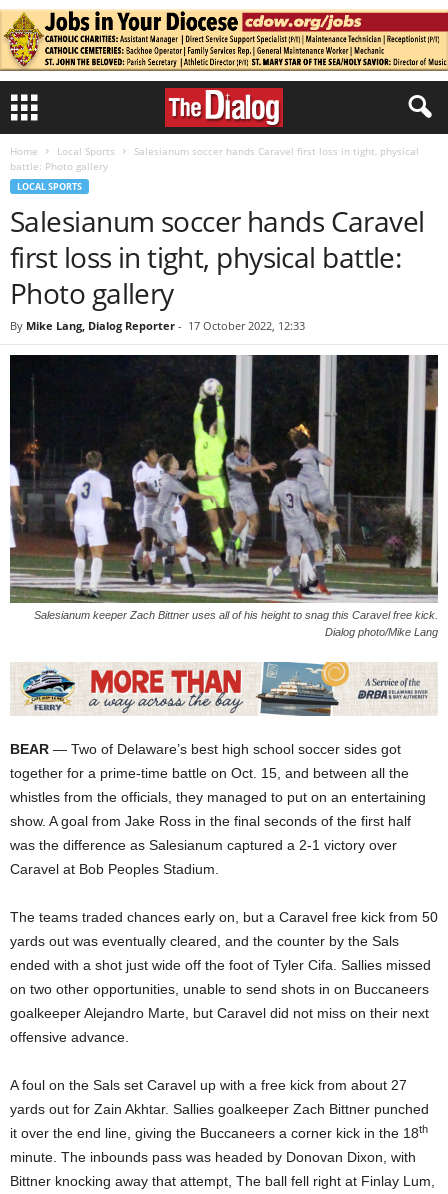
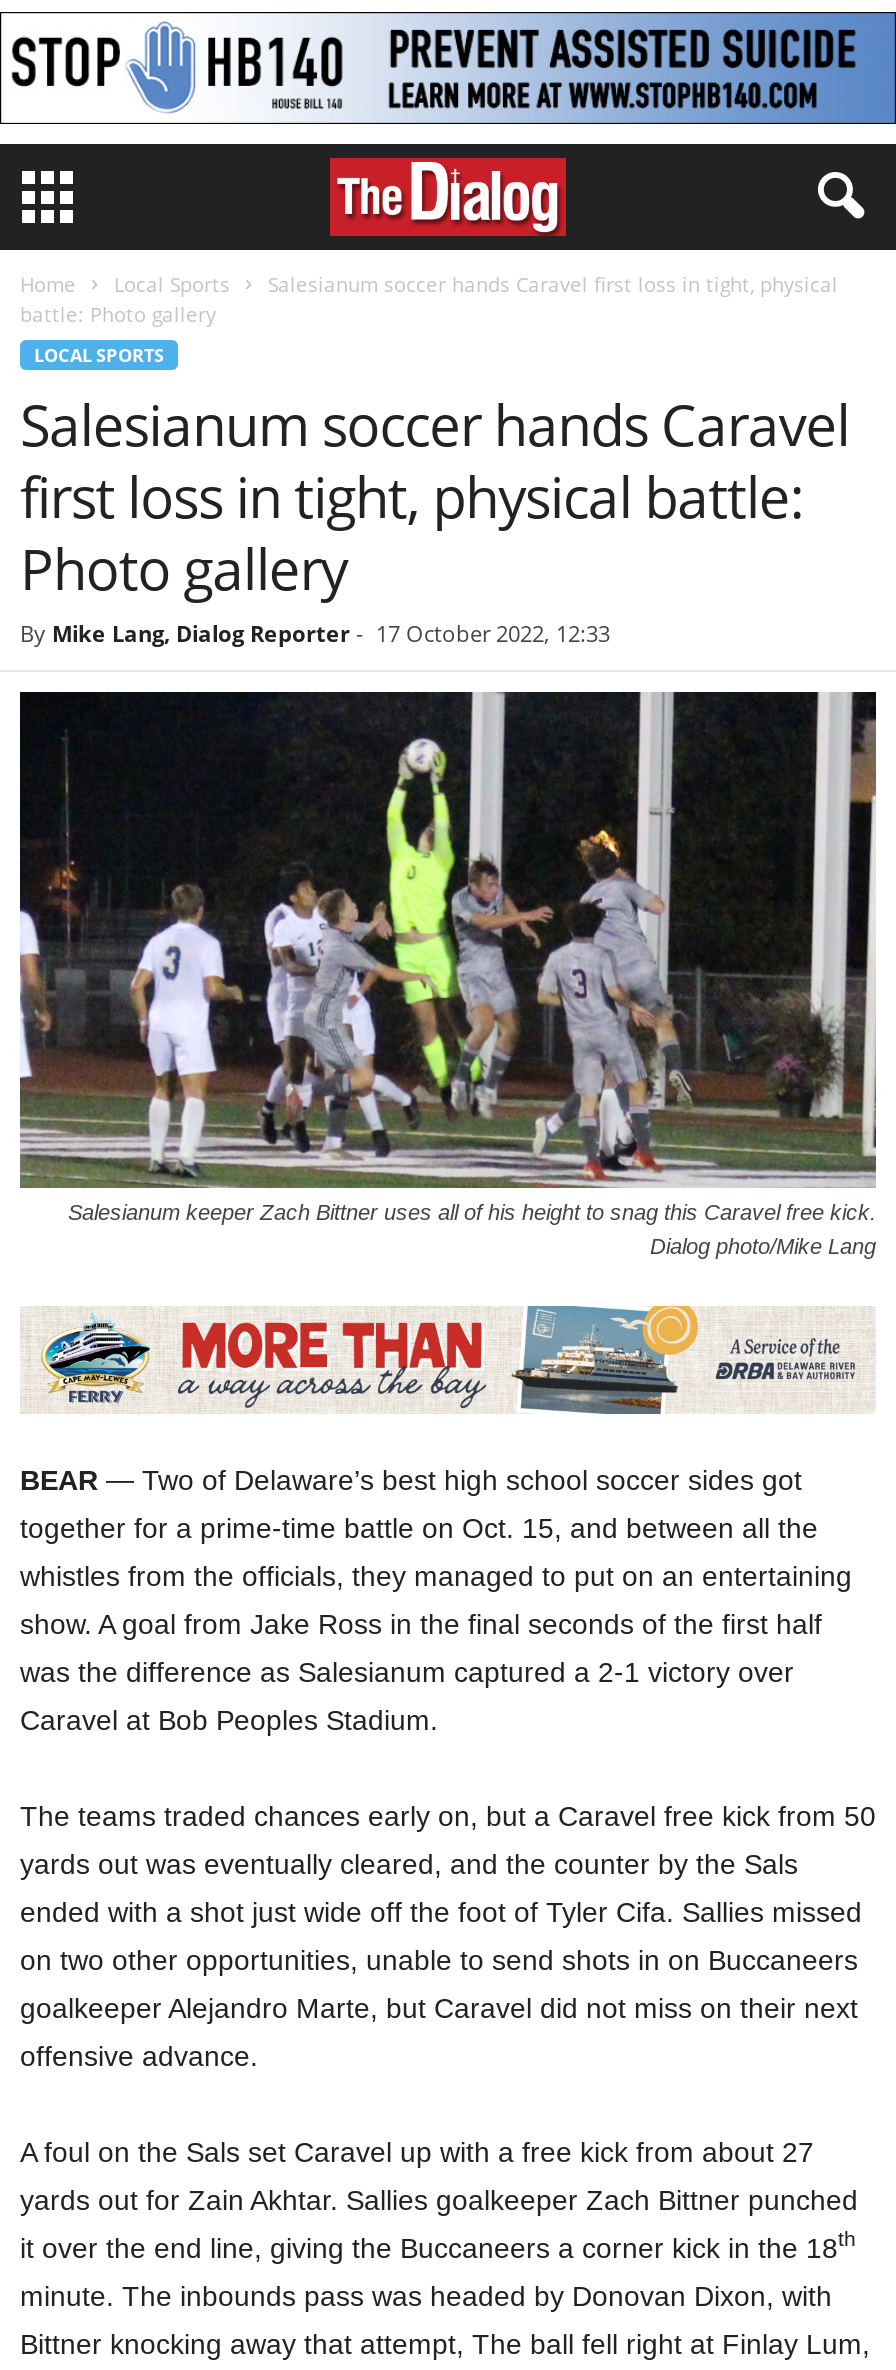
- [image]
+ [image]
